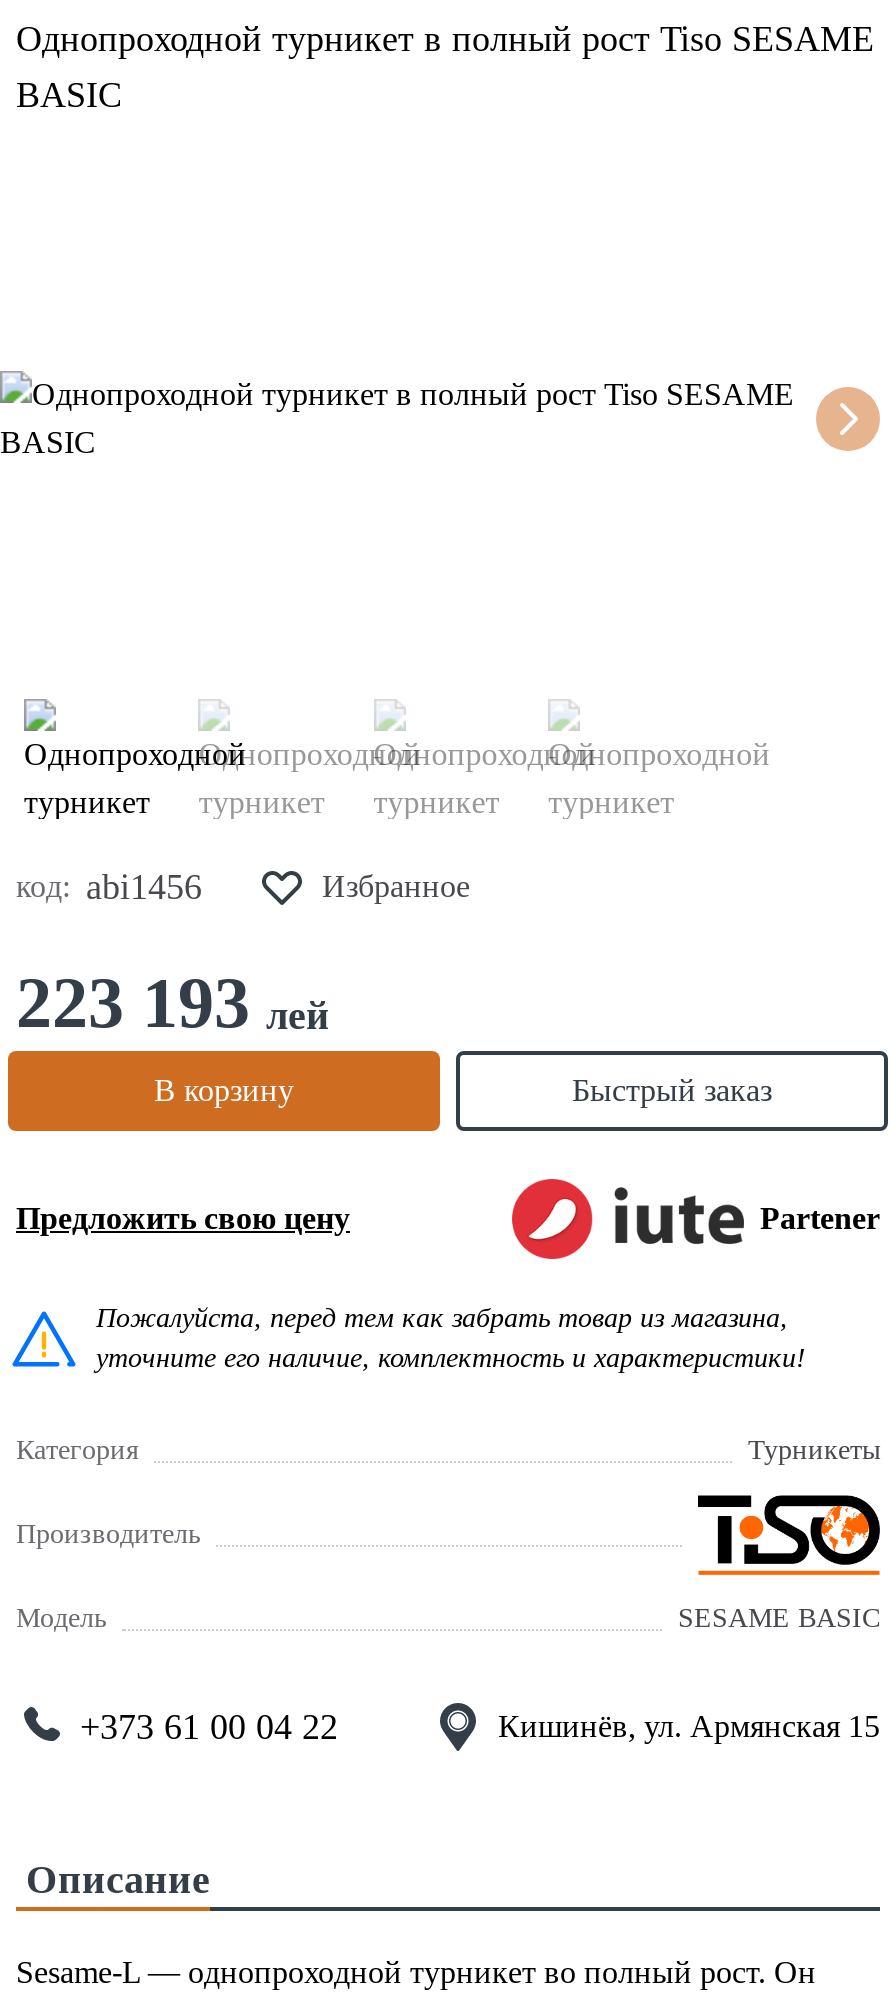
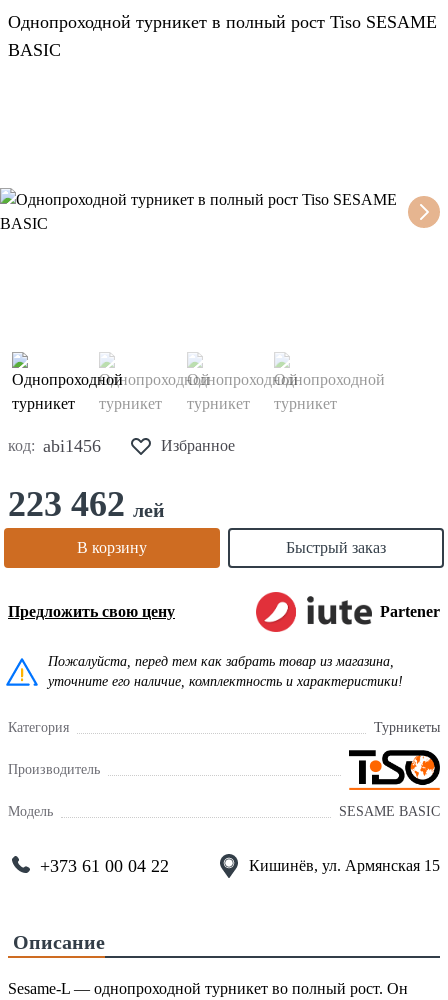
- 223 193 лей
+ 223 462 лей
